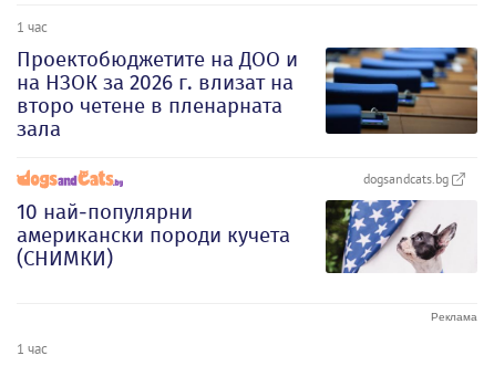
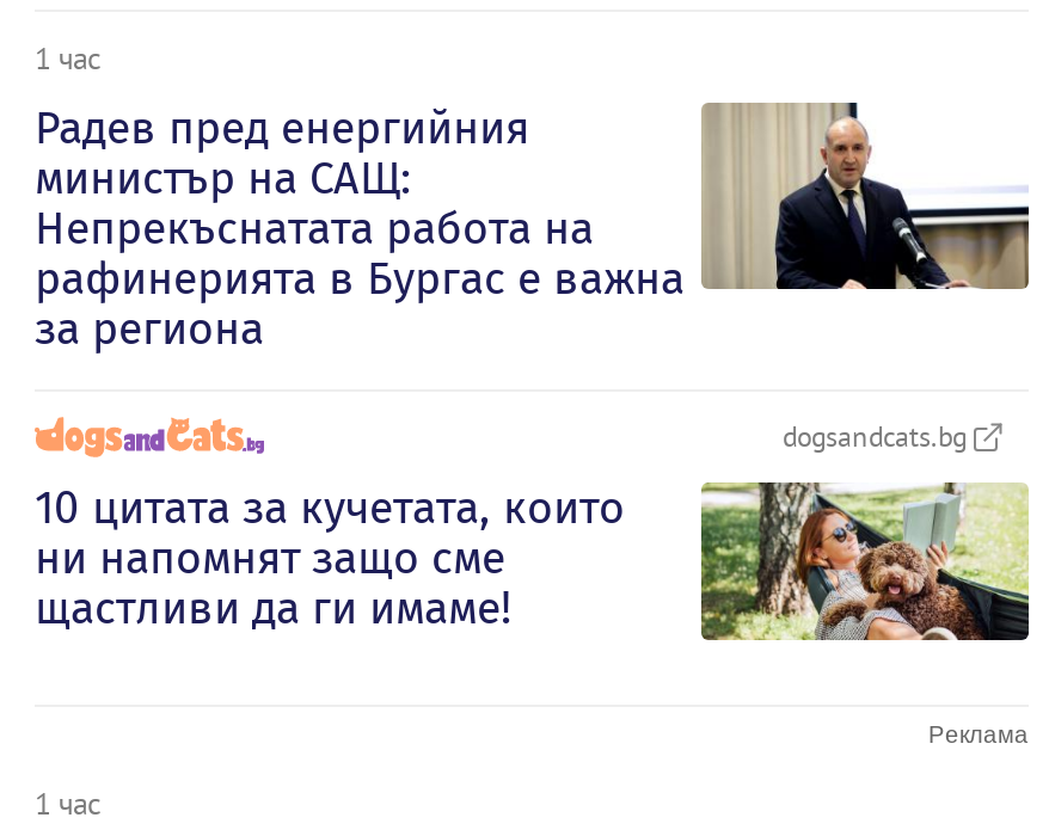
- [image]
- Проектобюджетите на ДОО и
- на НЗОК за 2026 г. влизат на
- второ четене в пленарната
- зала
+ [image]
+ Радев пред енергийния
+ министър на САЩ:
+ Непрекъснатата работа на
+ рафинерията в Бургас е важна
+ за региона

- [image]
- 10 най-популярни
- американски породи кучета
- (СНИМКИ)
+ [image]
+ 10 цитата за кучетата, които
+ ни напомнят защо сме
+ щастливи да ги имаме!
